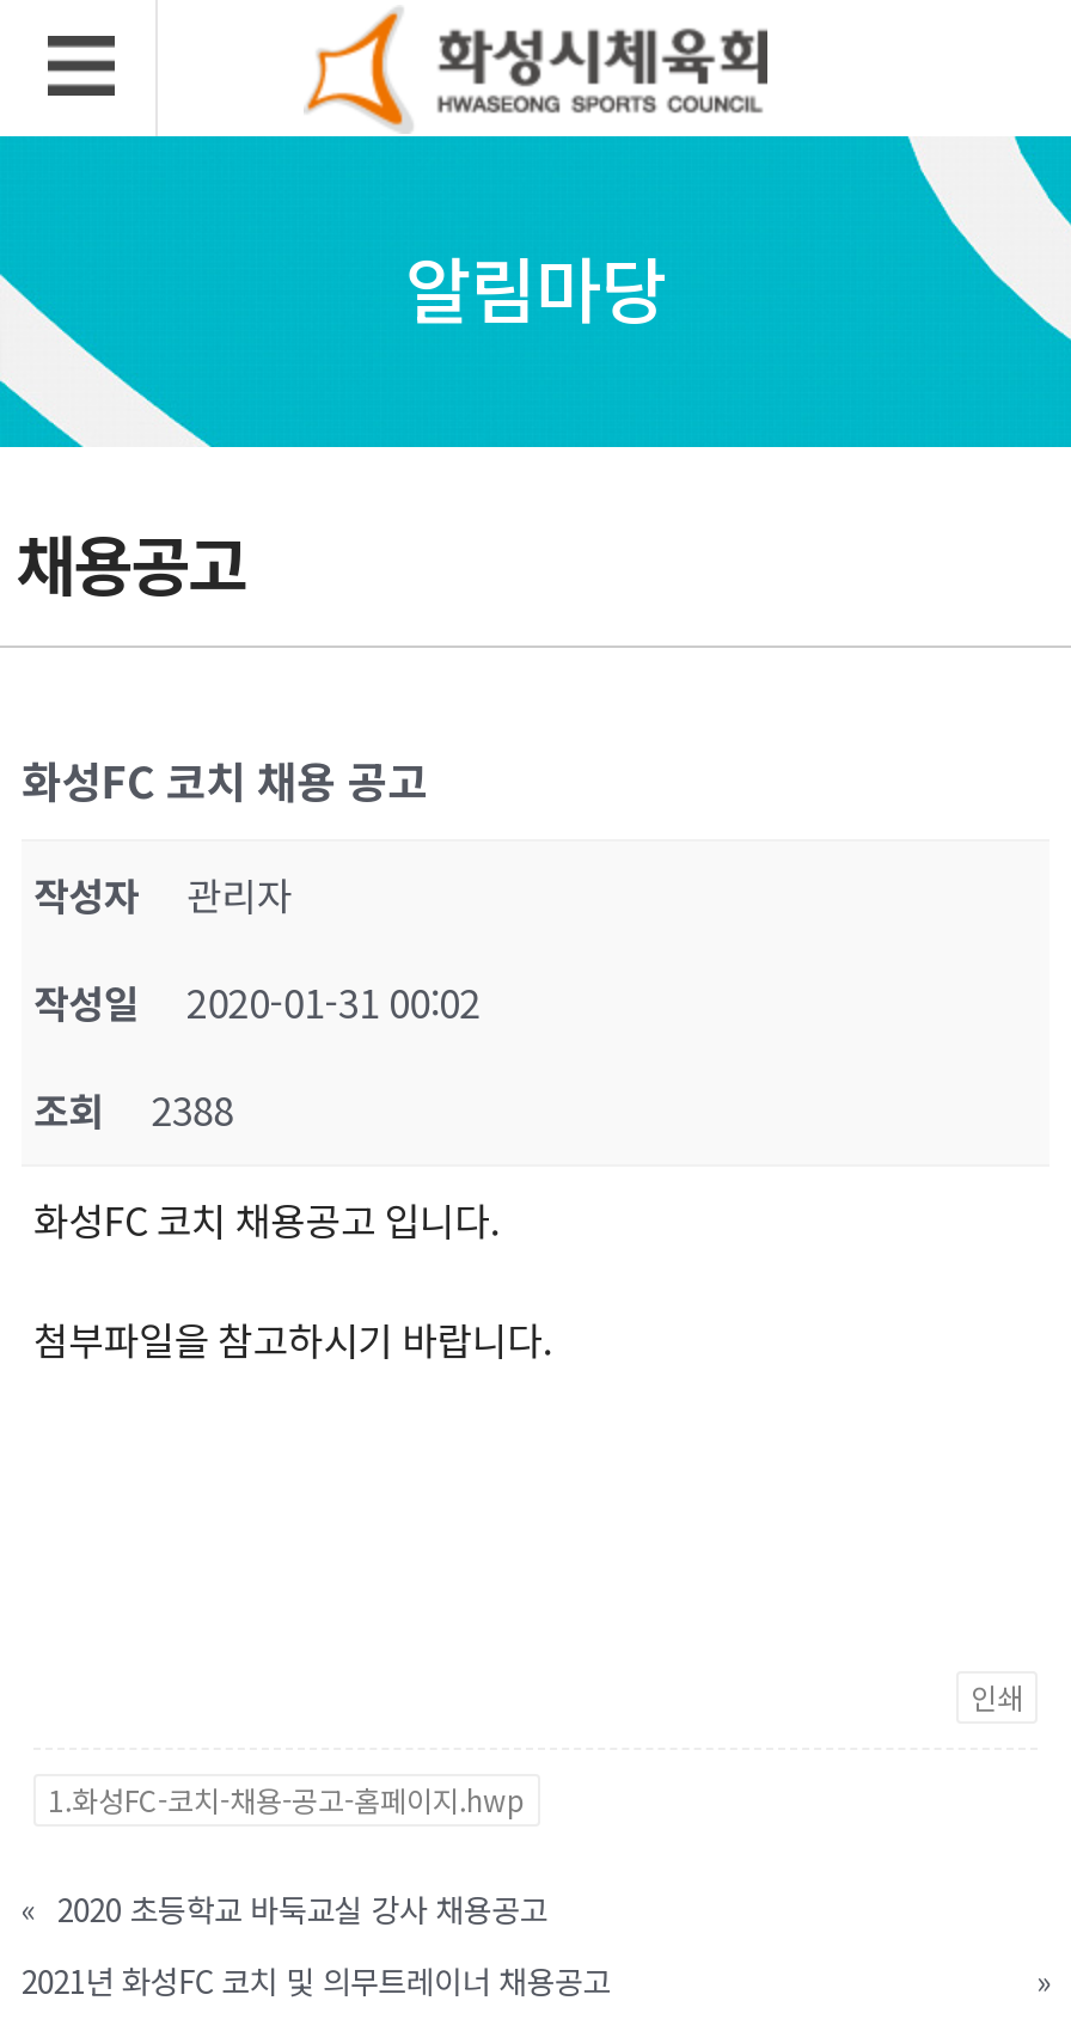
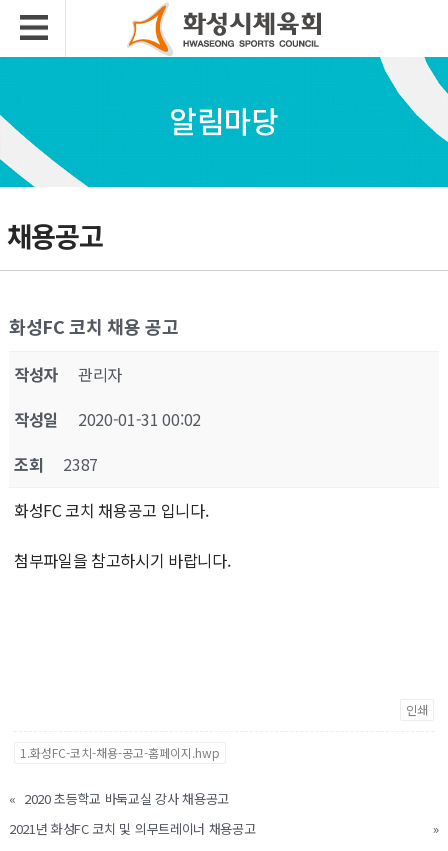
- 조회 2388
+ 조회 2387
